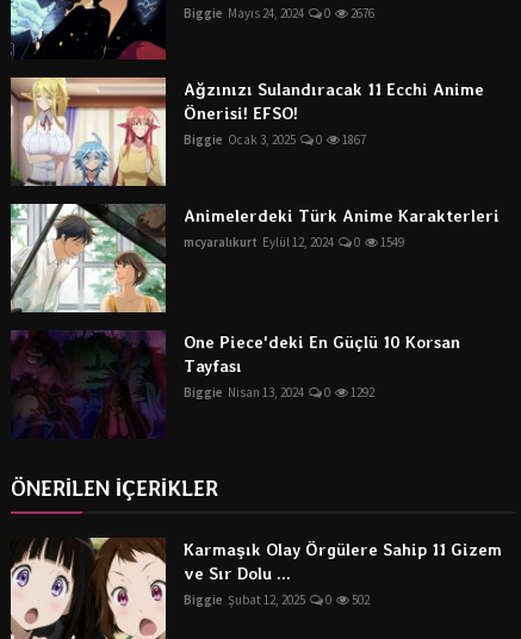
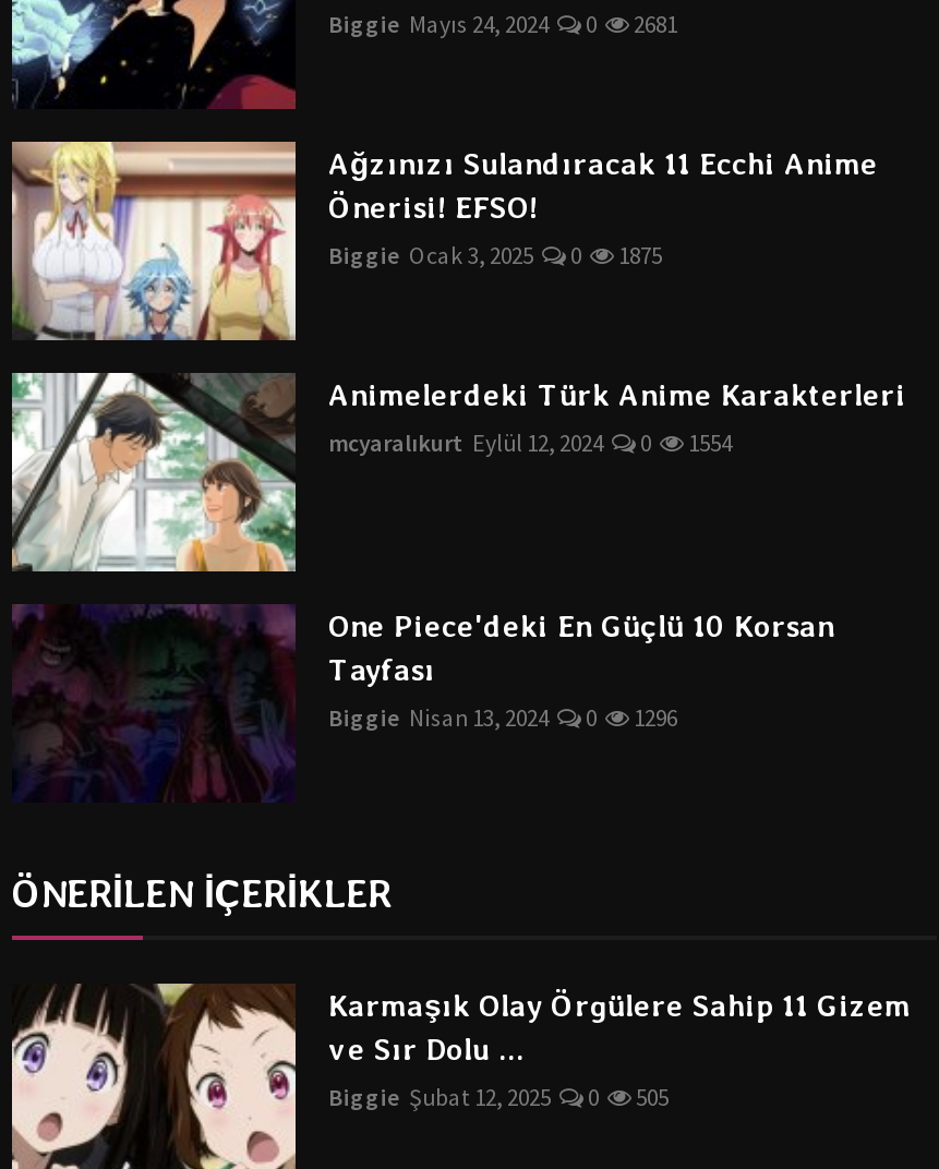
- Biggie Mayıs 24, 2024 0 2676
+ Biggie Mayıs 24, 2024 0 2681

- Biggie Ocak 3, 2025 0 1867
+ Biggie Ocak 3, 2025 0 1875

- mcyaralıkurt Eylül 12, 2024 0 1549
+ mcyaralıkurt Eylül 12, 2024 0 1554

- Biggie Nisan 13, 2024 0 1292
+ Biggie Nisan 13, 2024 0 1296

- Biggie Şubat 12, 2025 0 502
+ Biggie Şubat 12, 2025 0 505
